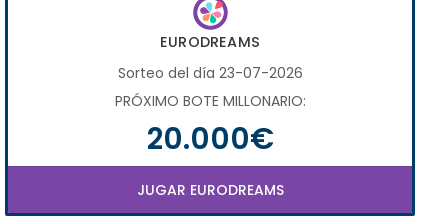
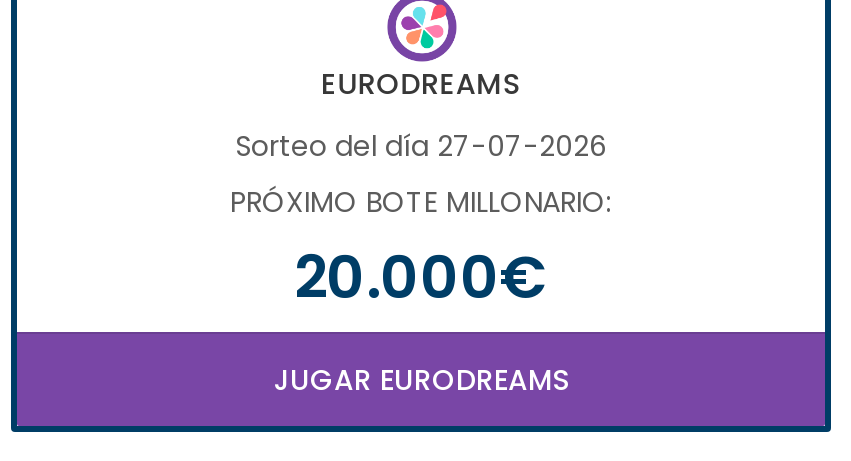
- Sorteo del día 23-07-2026
+ Sorteo del día 27-07-2026
